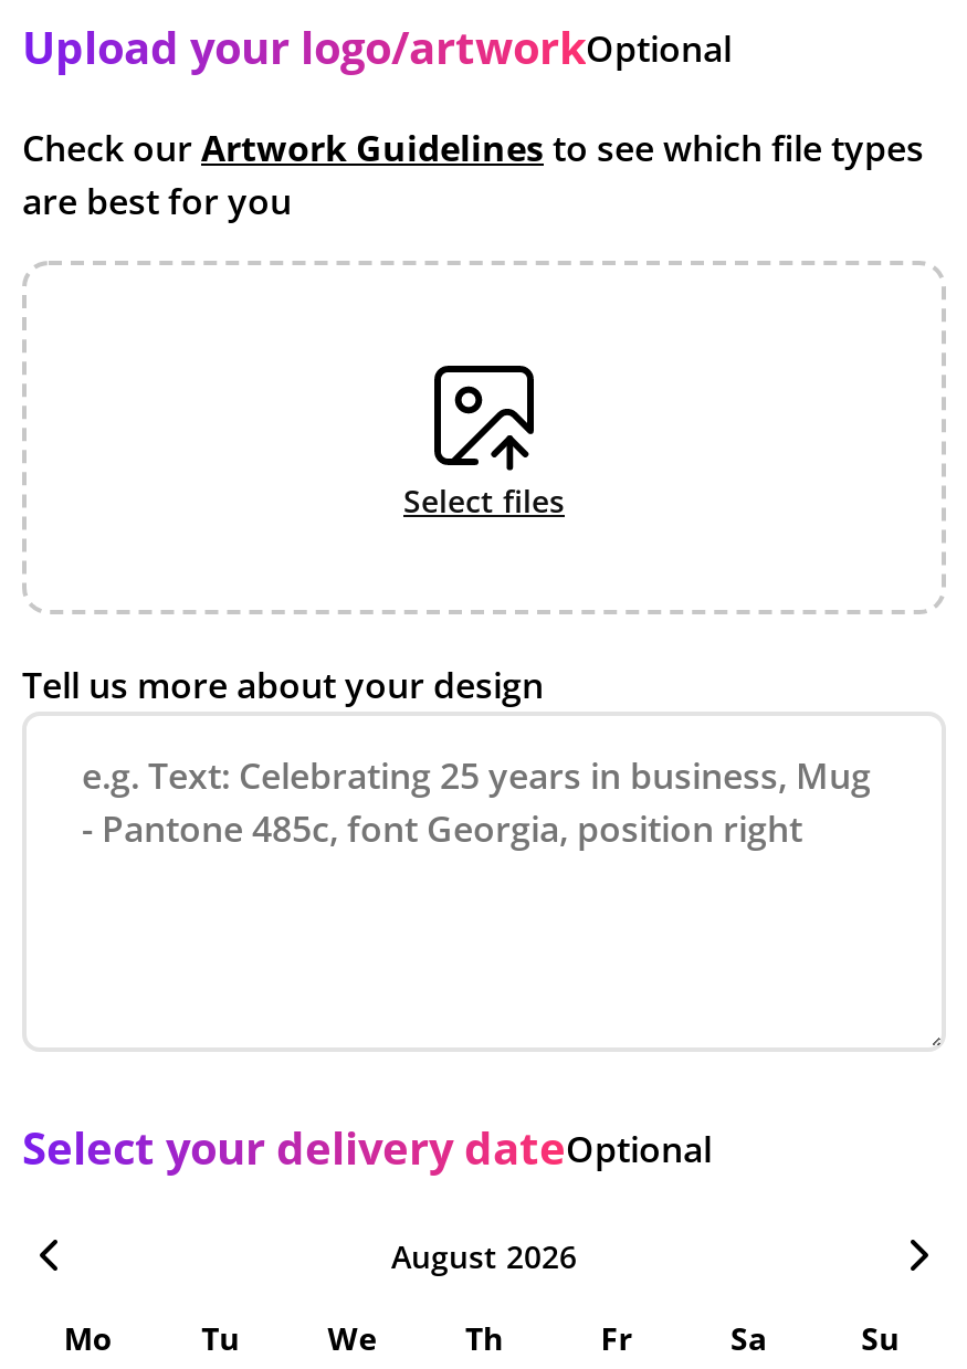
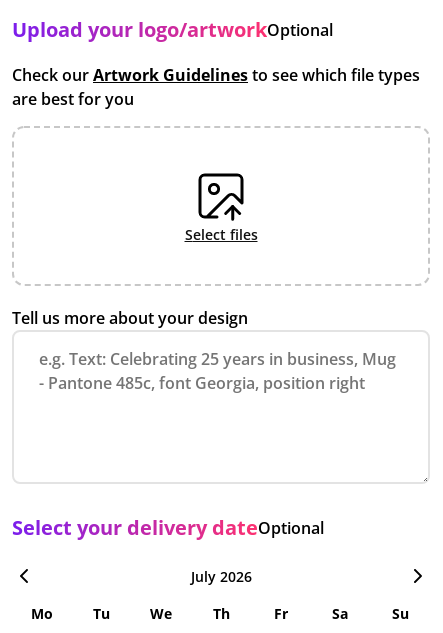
- August 2026
+ July 2026
